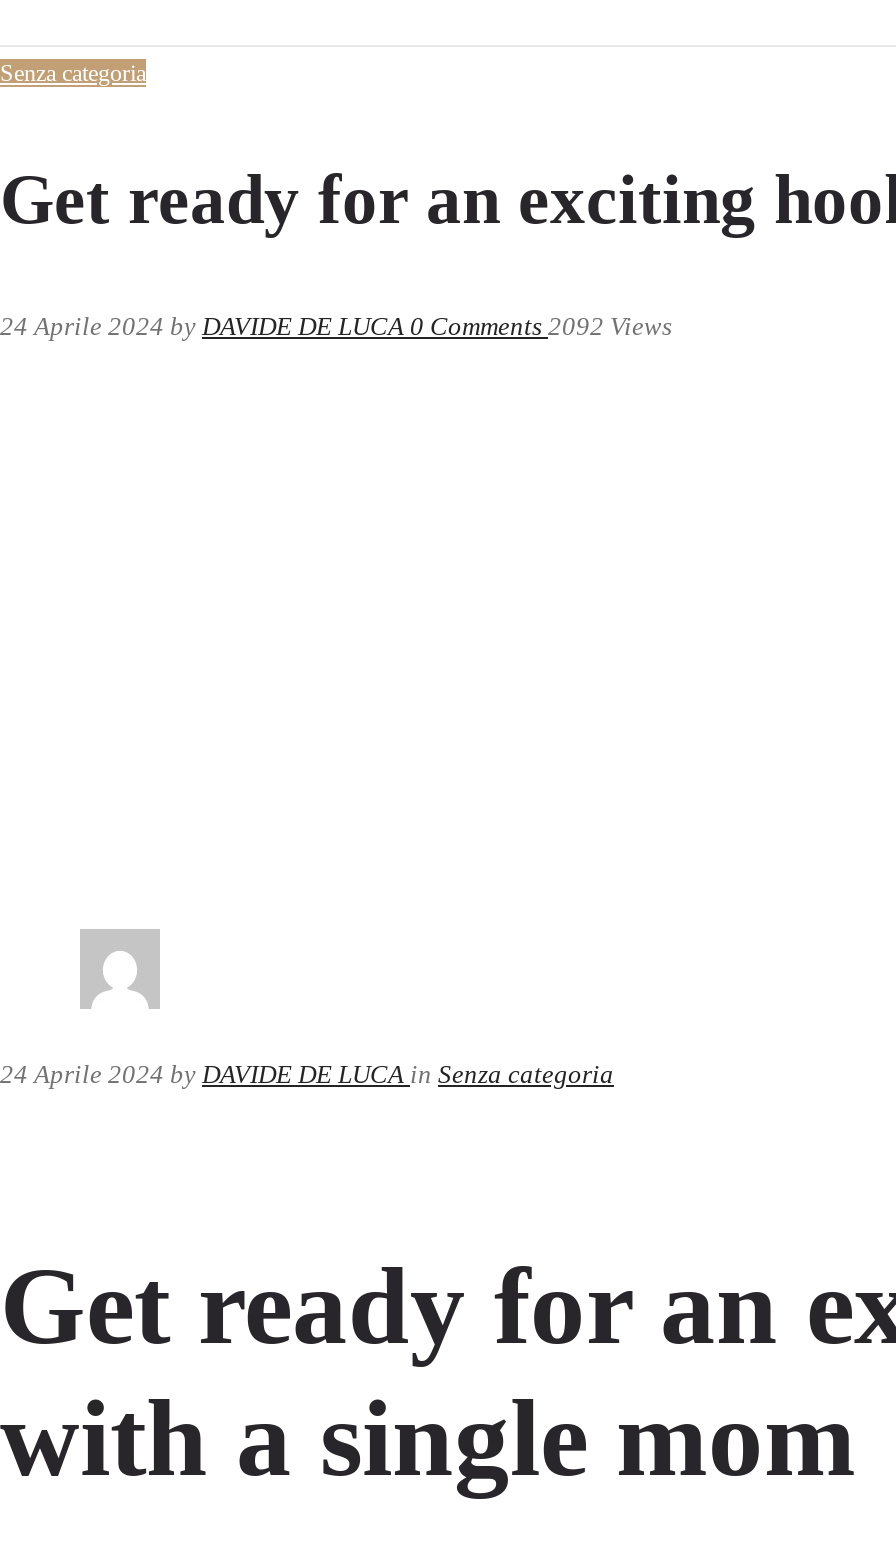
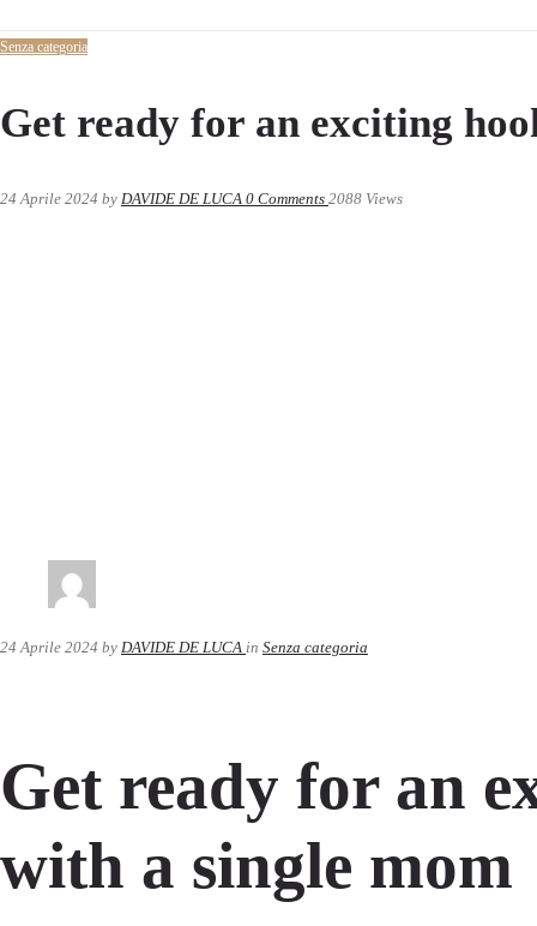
- 24 Aprile 2024 by DAVIDE DE LUCA 0 Comments 2092 Views
+ 24 Aprile 2024 by DAVIDE DE LUCA 0 Comments 2088 Views
